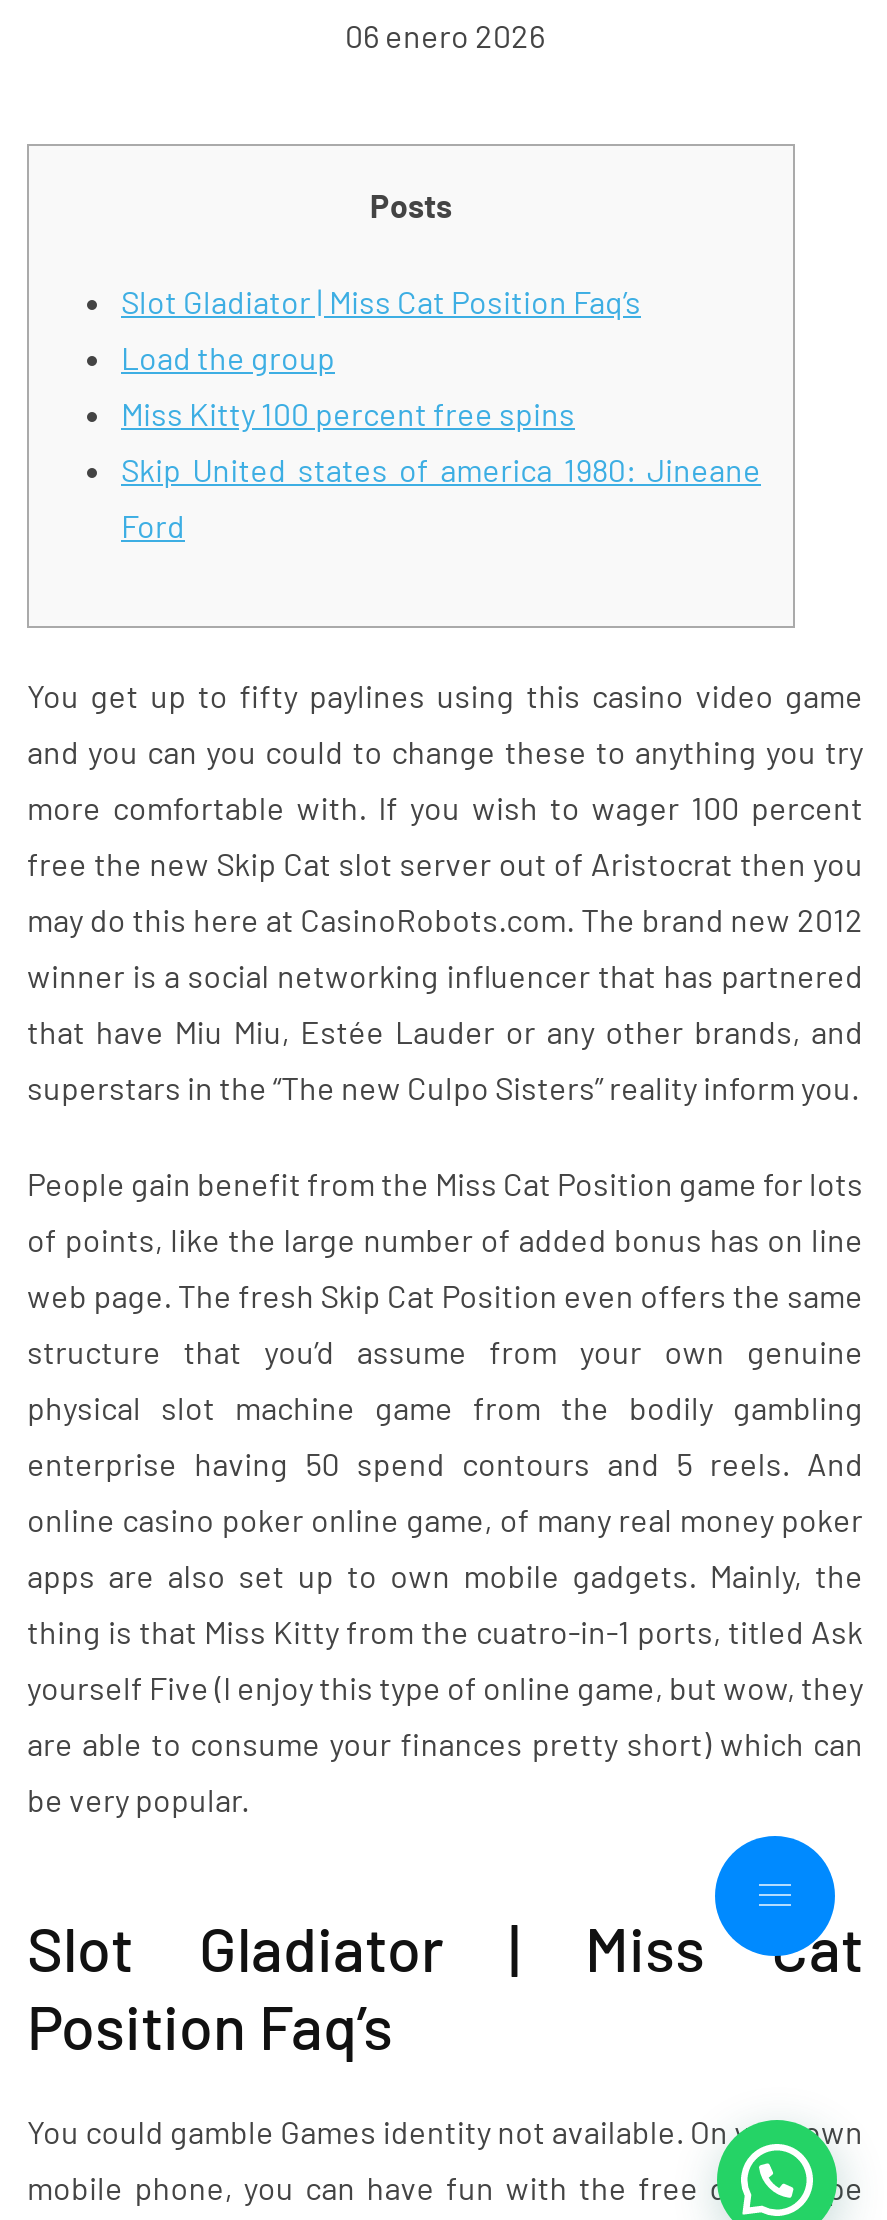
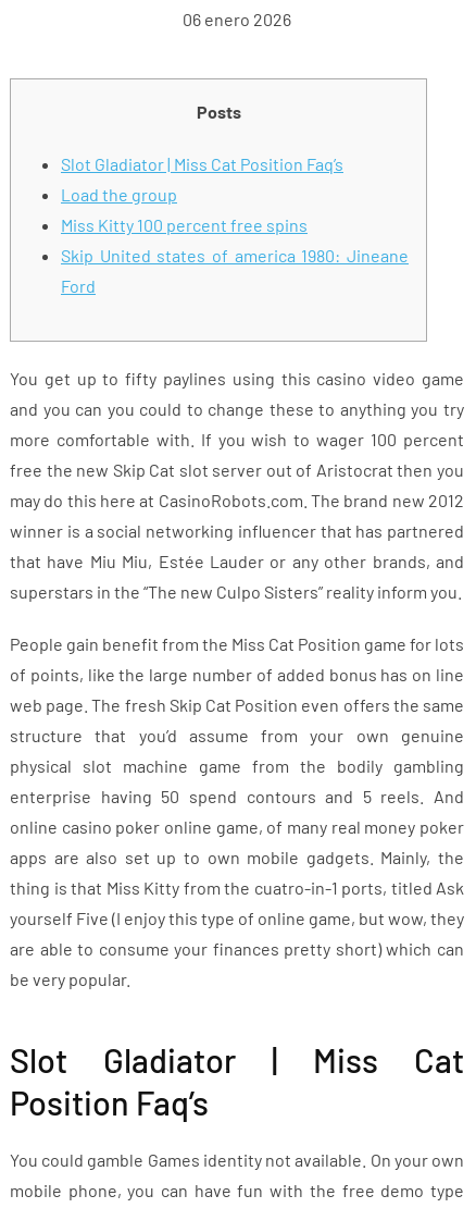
- [image]
